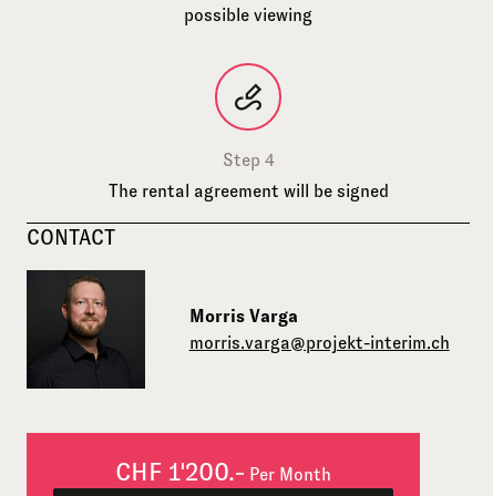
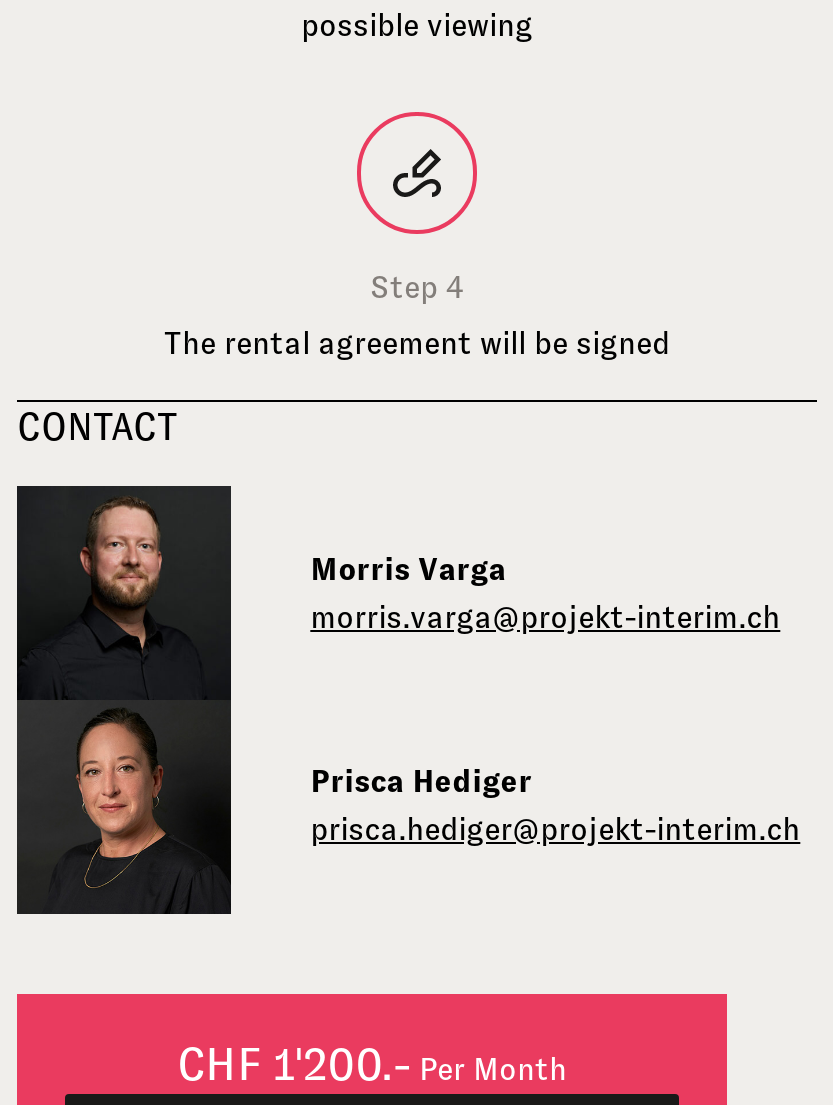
+ [image]

+ Prisca Hediger
+ prisca.hediger@projekt-interim.ch
